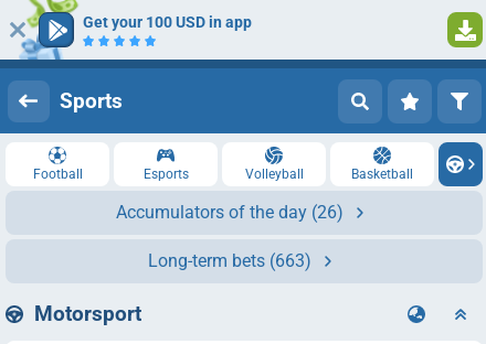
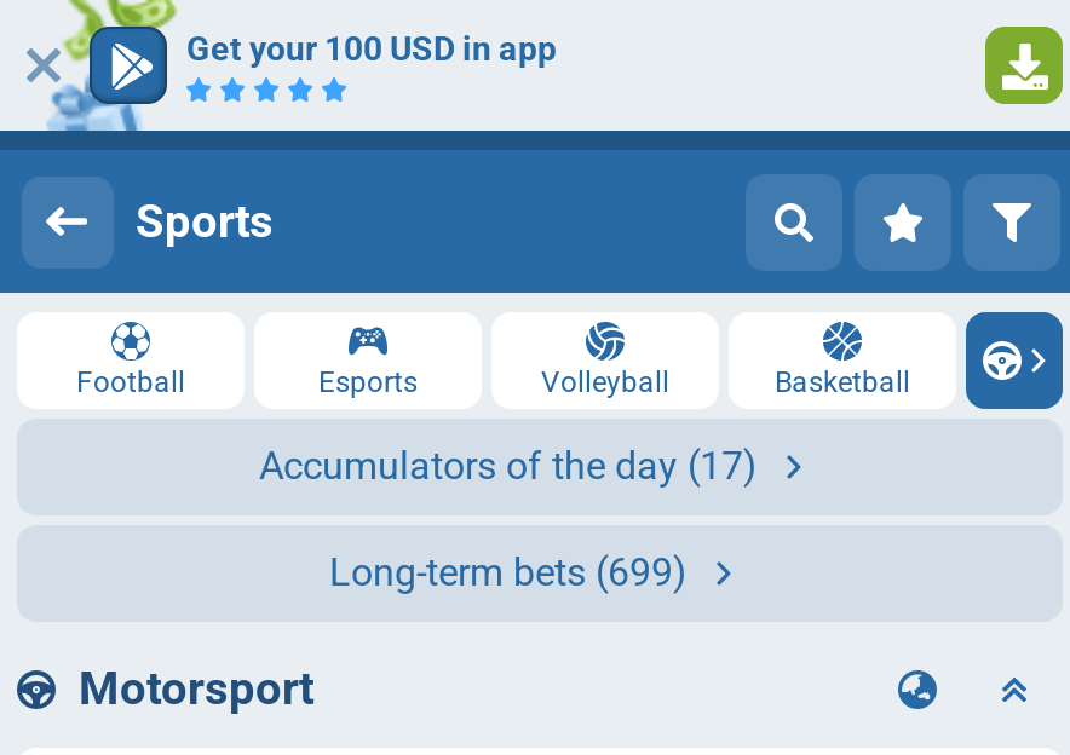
- Accumulators of the day (26)
+ Accumulators of the day (17)

- Long-term bets (663)
+ Long-term bets (699)
